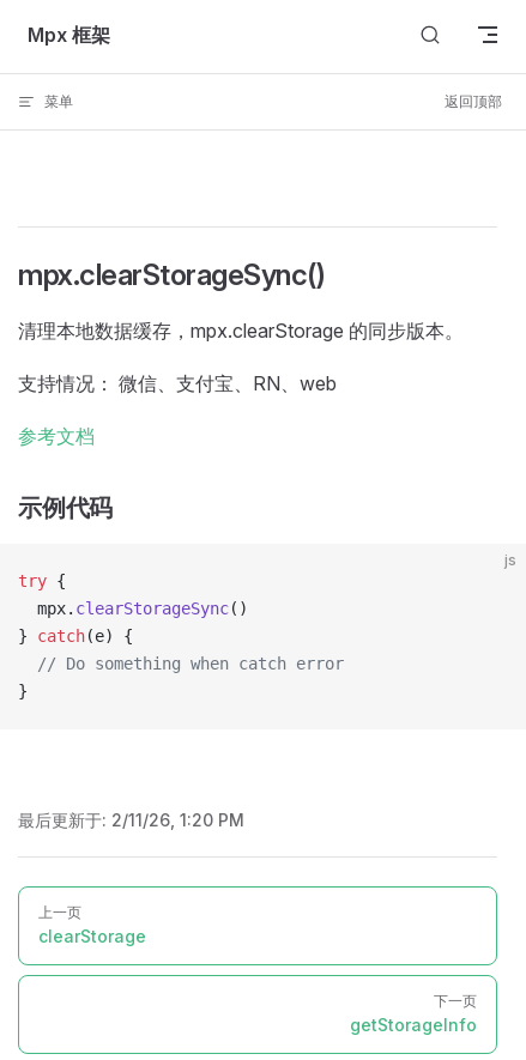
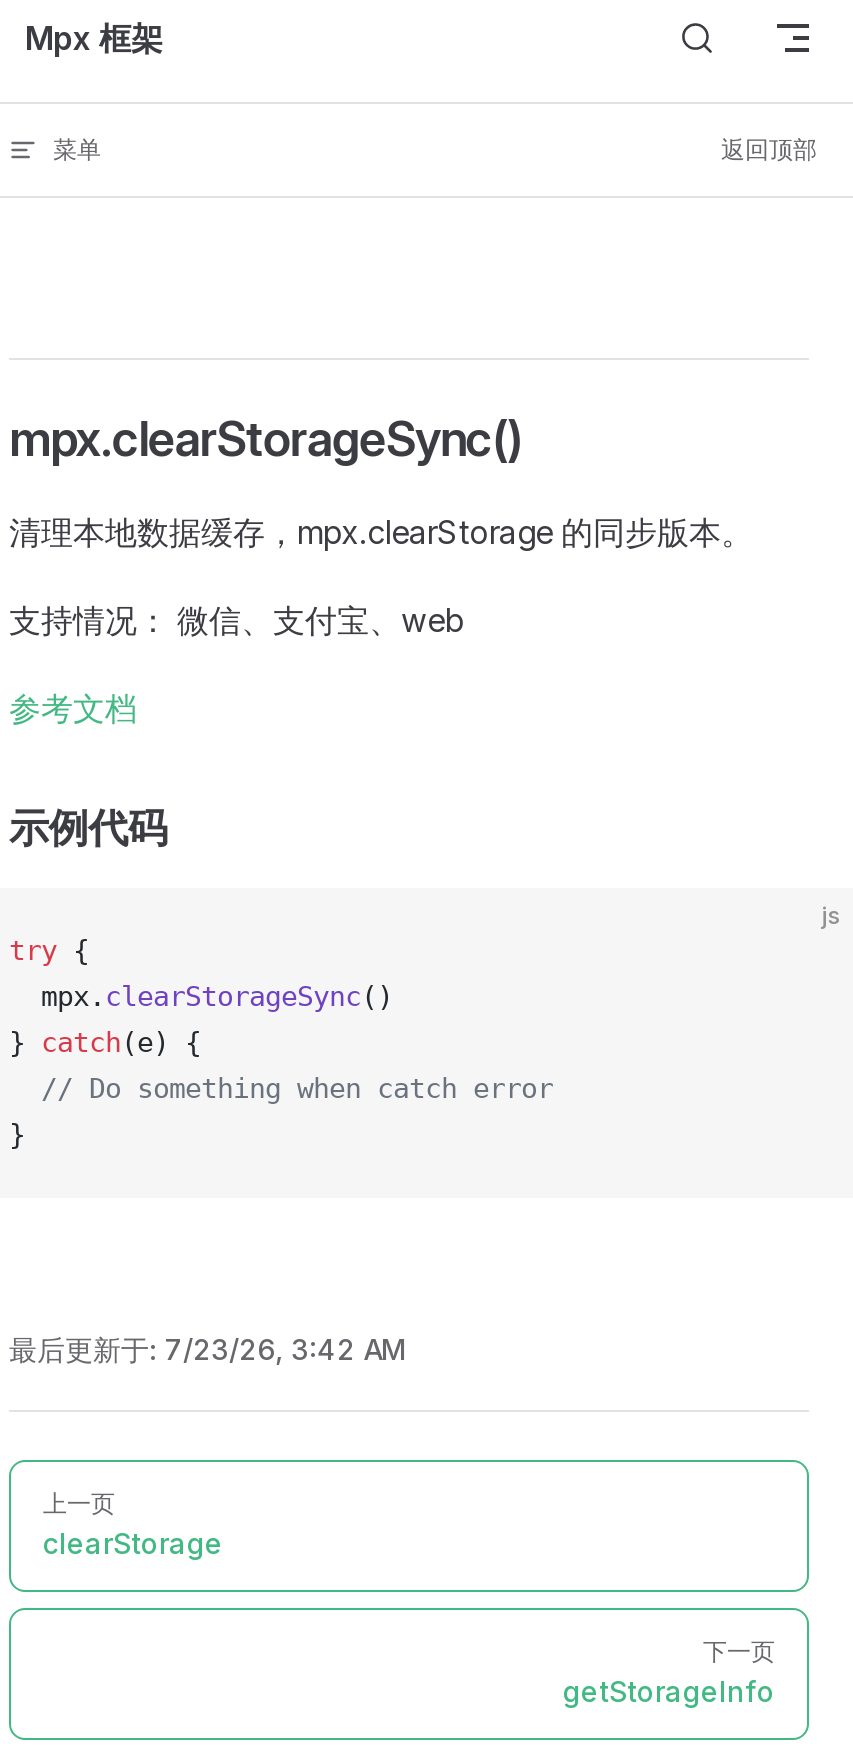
- 支持情况： 微信、支付宝、RN、web
+ 支持情况： 微信、支付宝、web

- 最后更新于: 2/11/26, 1:20 PM
+ 最后更新于: 7/23/26, 3:42 AM
